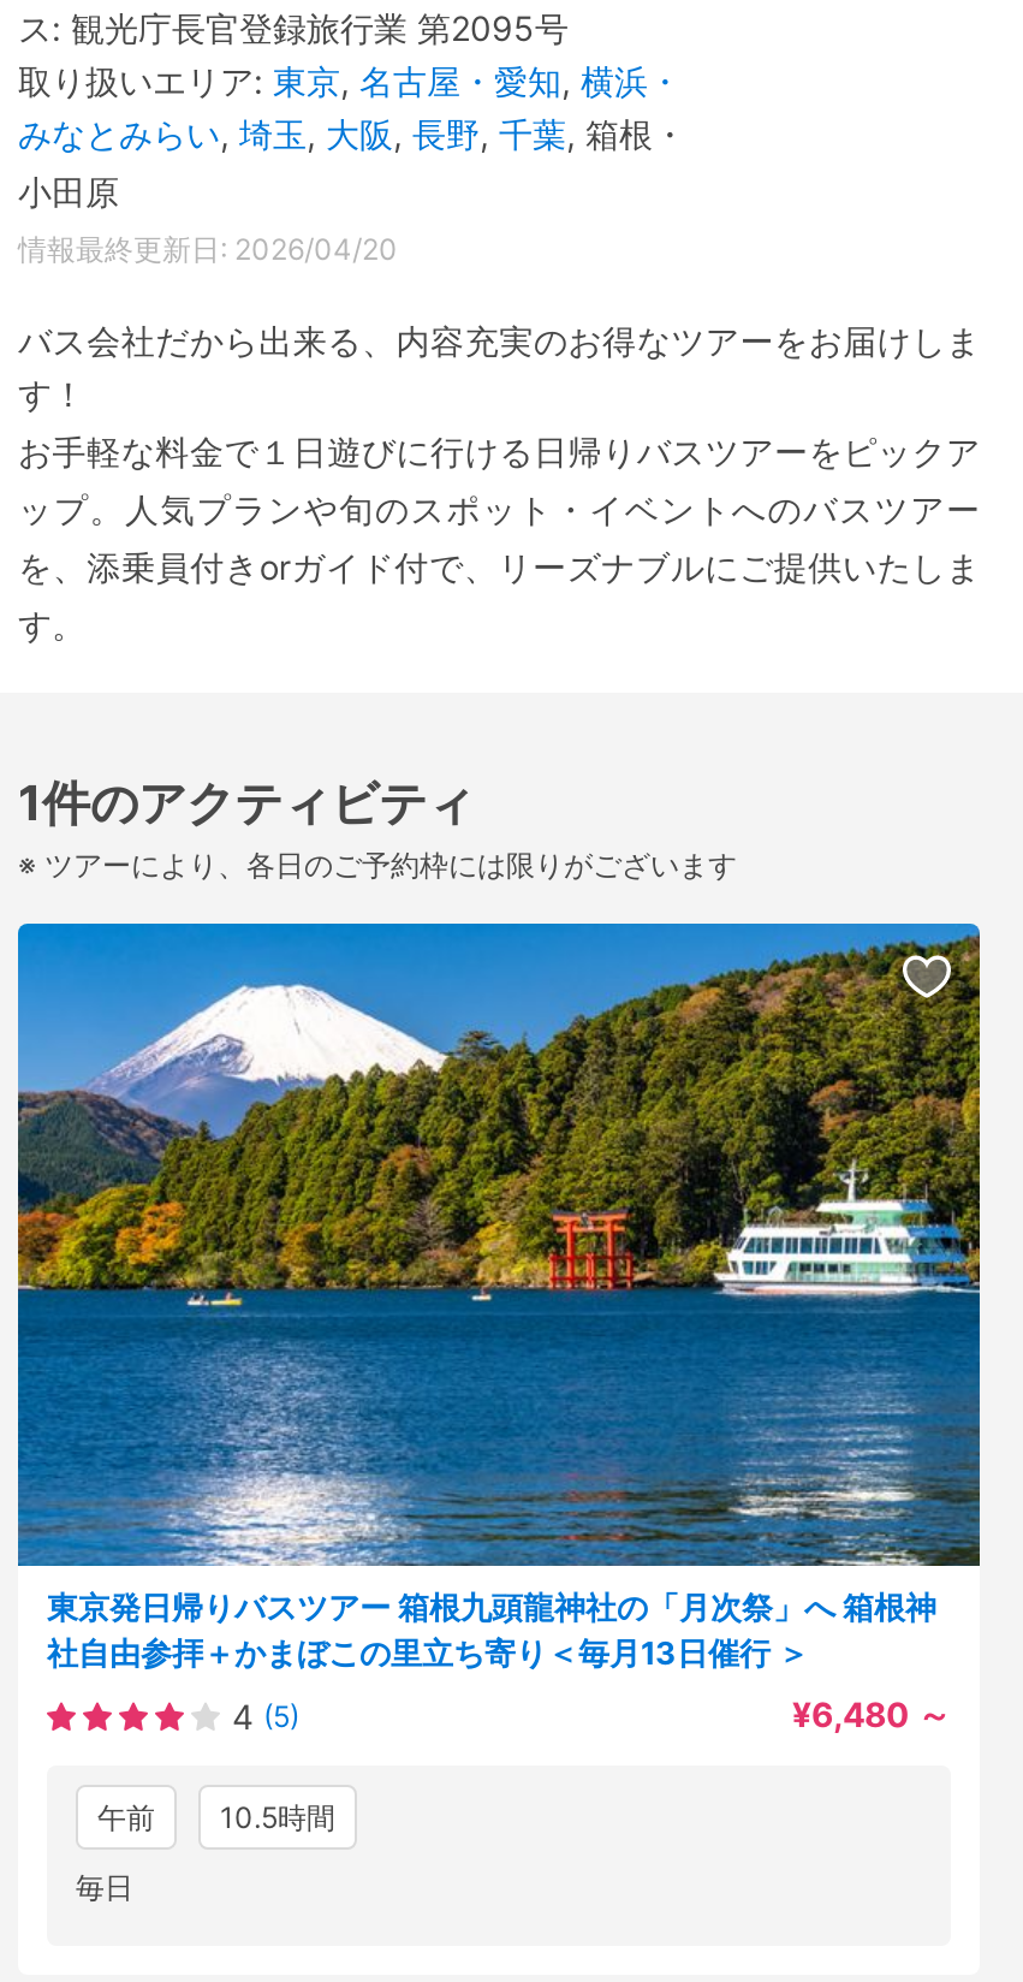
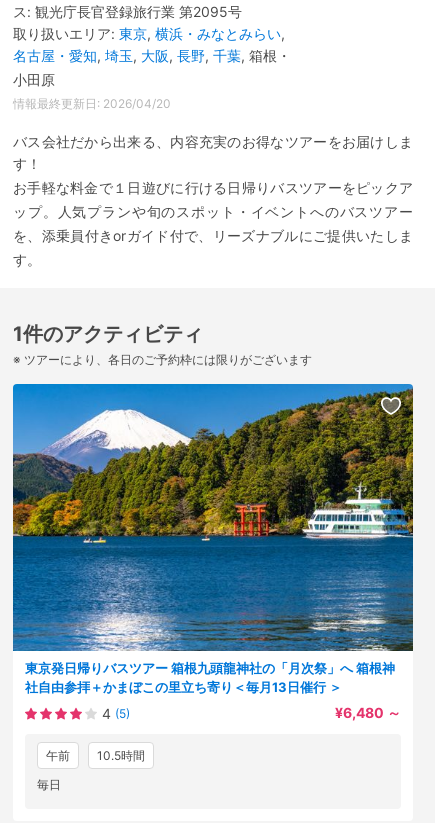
- 取り扱いエリア:東京,名古屋・愛知,横浜・
+ 取り扱いエリア:東京,横浜・みなとみらい,

- みなとみらい,埼玉,大阪,長野,千葉,箱根・
+ 名古屋・愛知,埼玉,大阪,長野,千葉,箱根・
